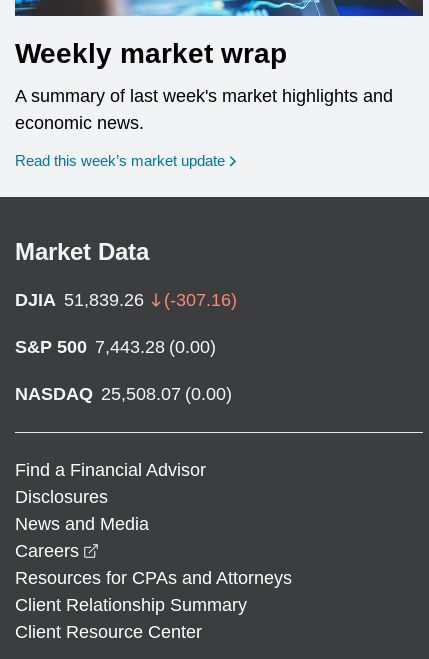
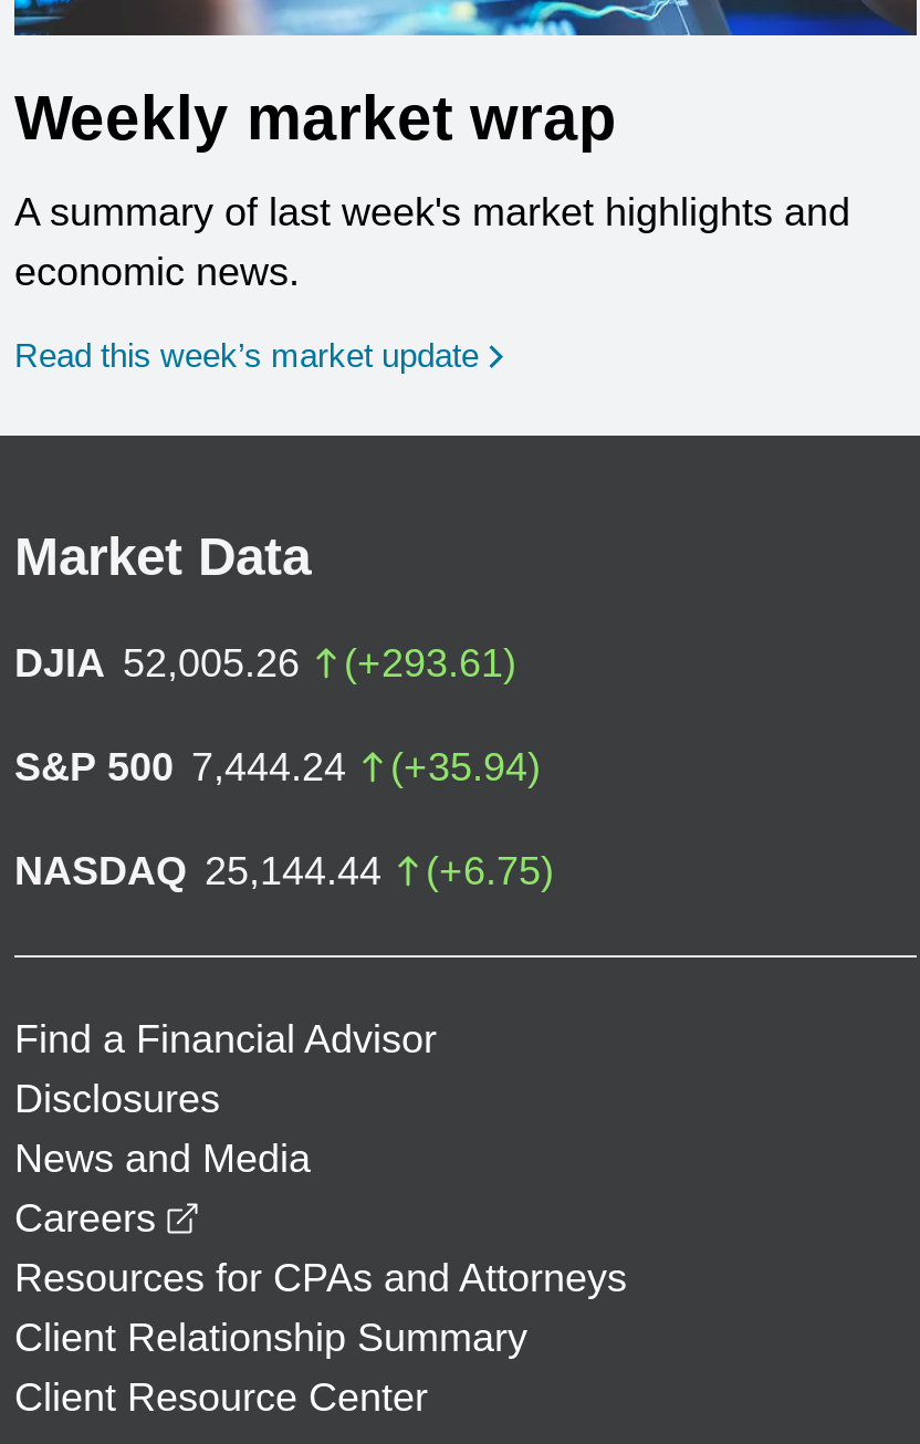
- DJIA 51,839.26
- (-307.16)
+ DJIA 52,005.26
+ (+293.61)

- S&P 500 7,443.28 (0.00)
+ S&P 500 7,444.24
+ (+35.94)

- NASDAQ 25,508.07 (0.00)
+ NASDAQ 25,144.44
+ (+6.75)
